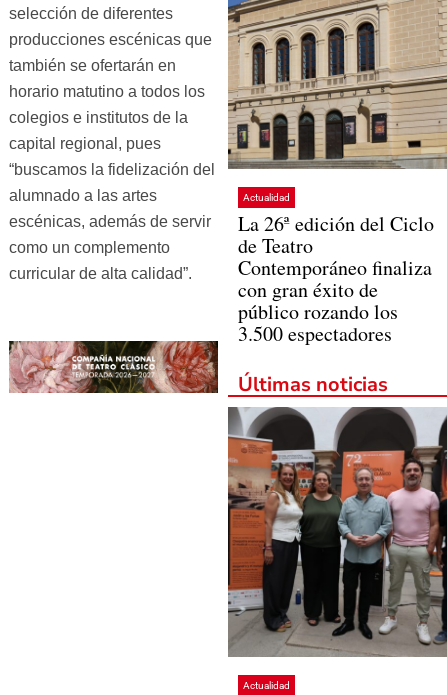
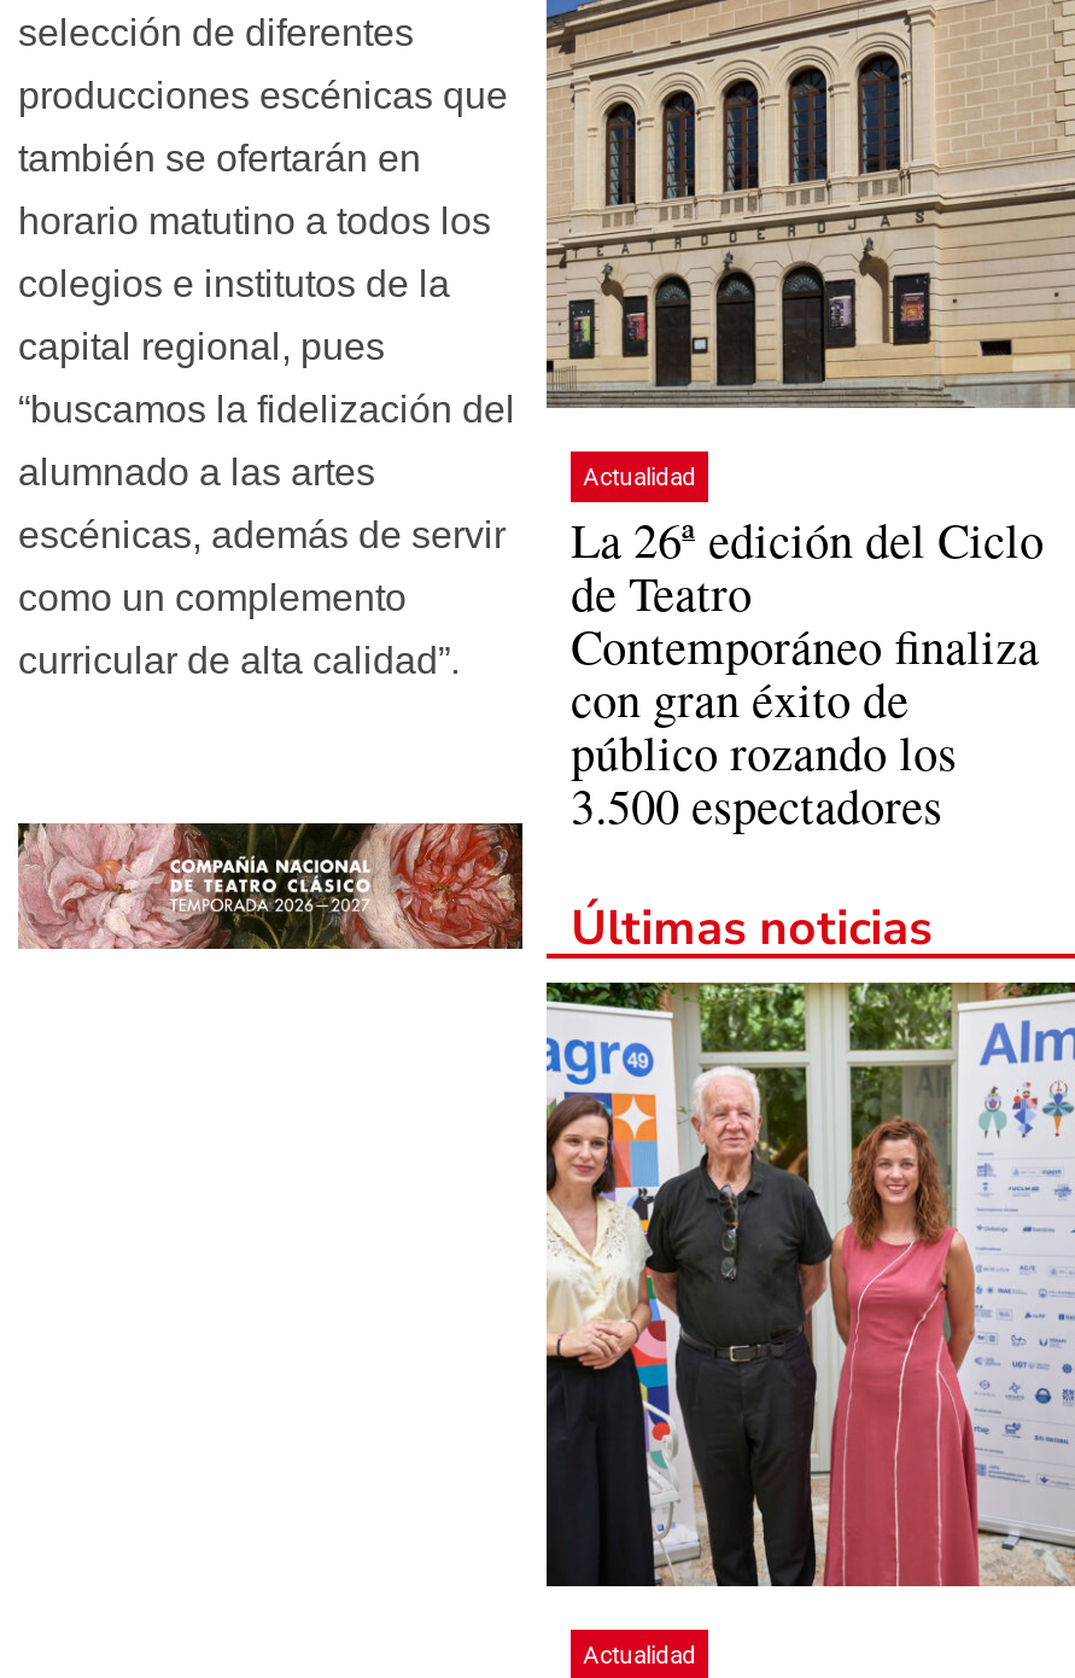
- [image]
+ [image]
